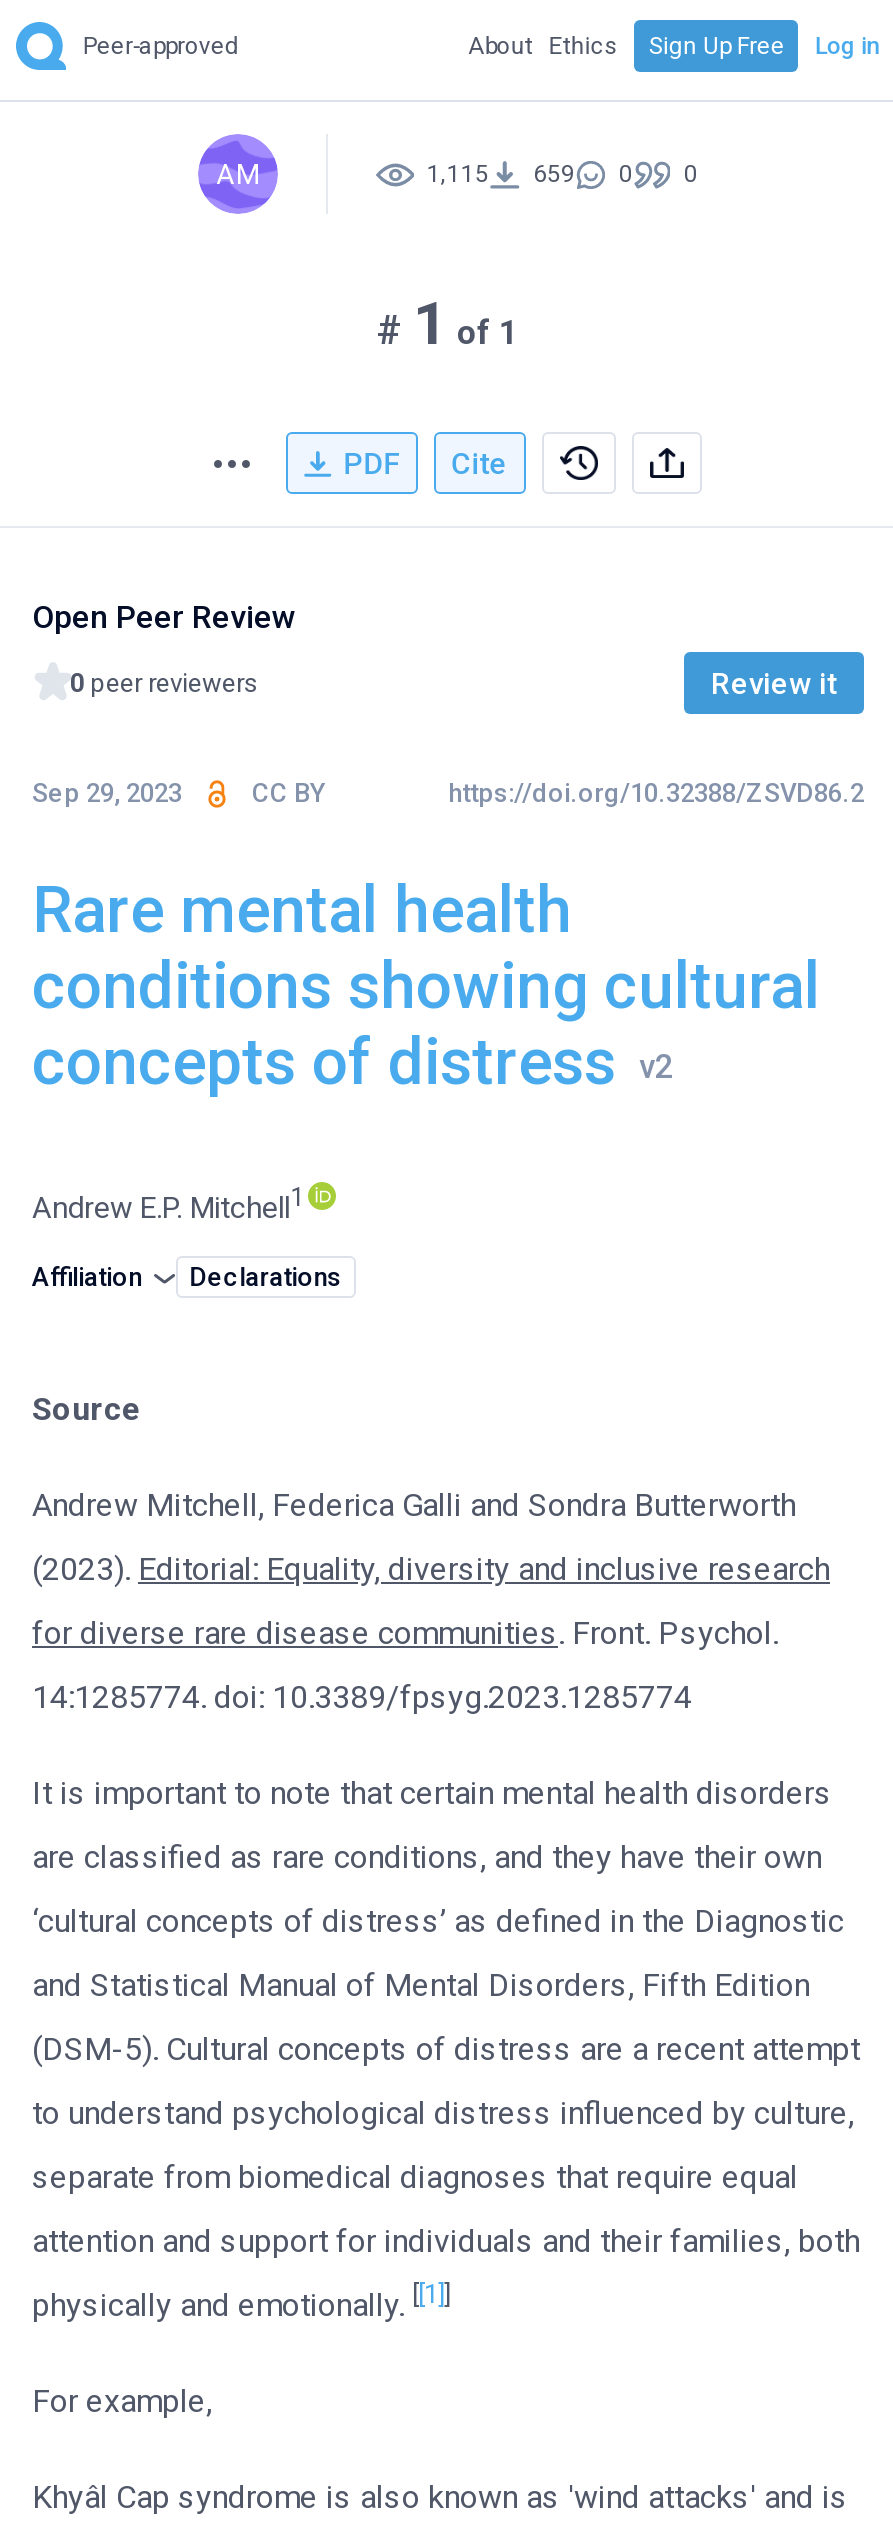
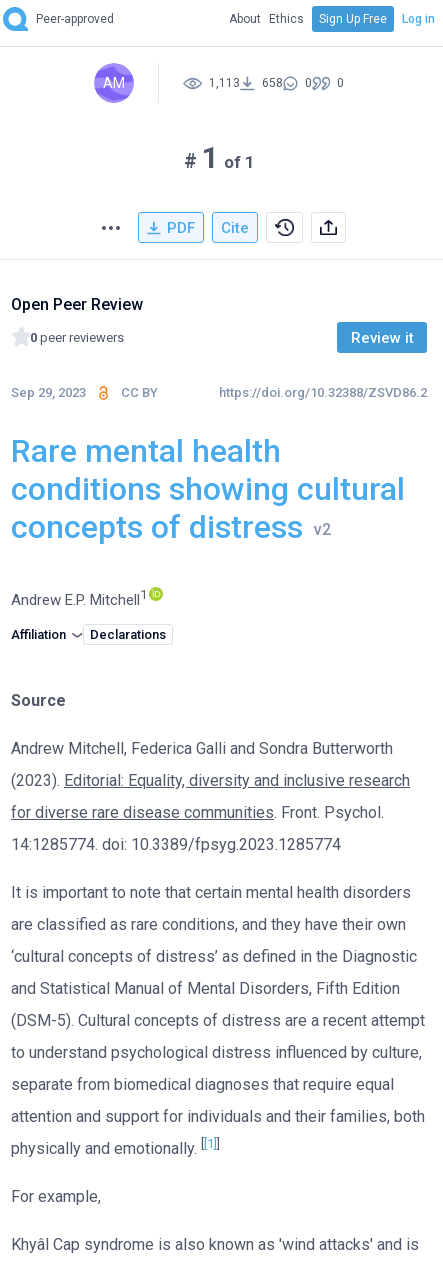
- 1,115
+ 1,113

- 659
+ 658
